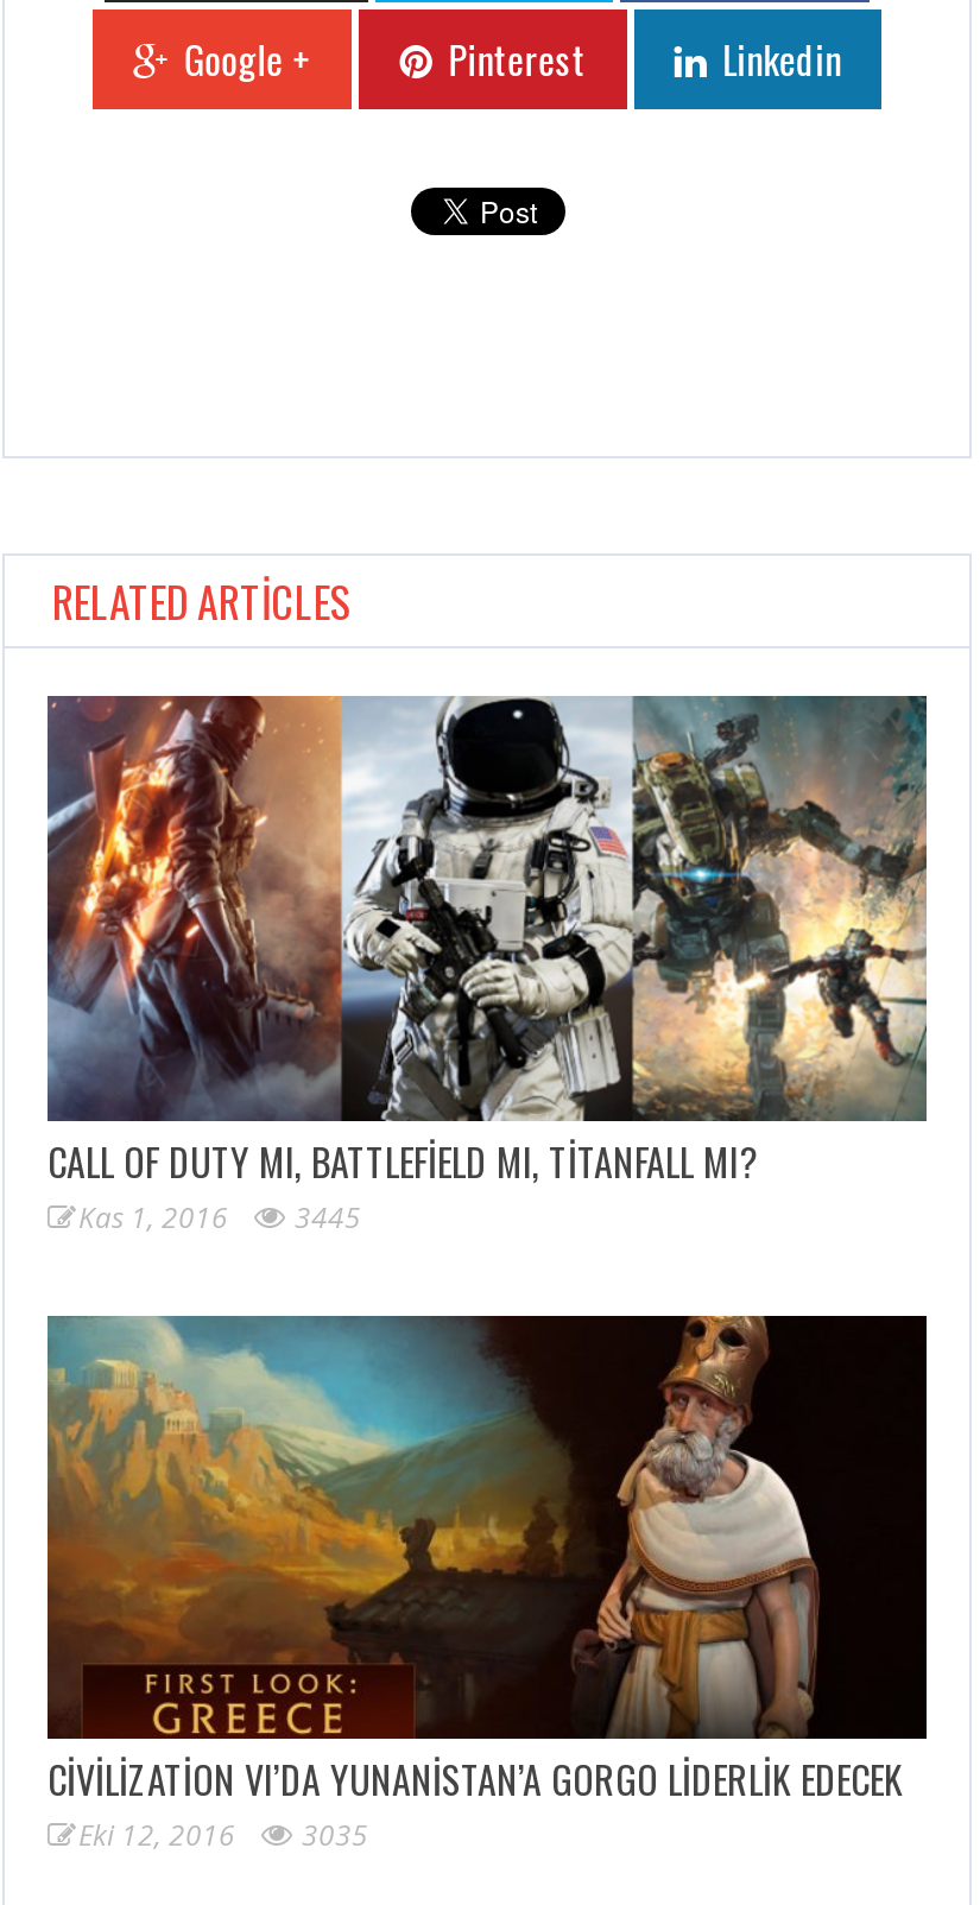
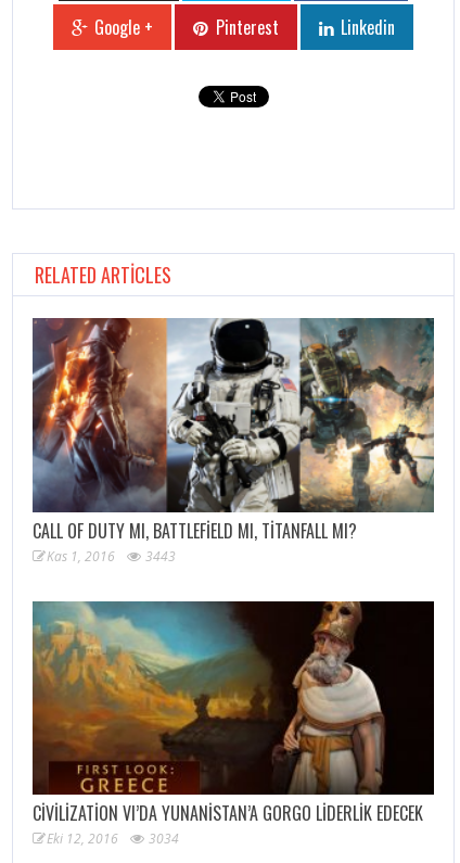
- Kas 1, 2016 3445
+ Kas 1, 2016 3443

- Eki 12, 2016 3035
+ Eki 12, 2016 3034
